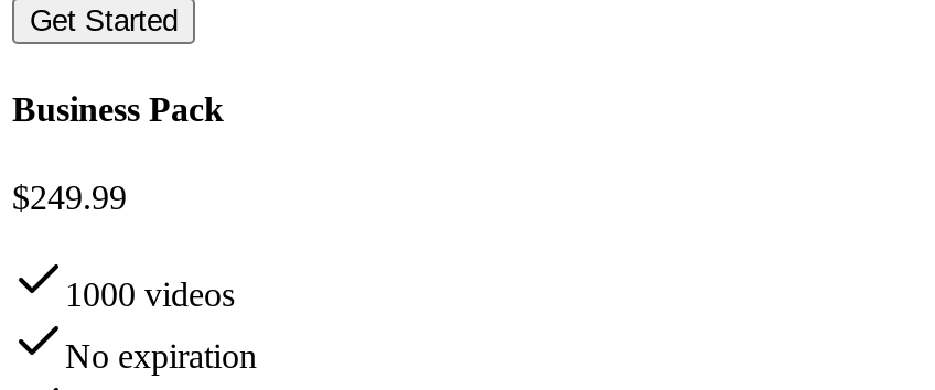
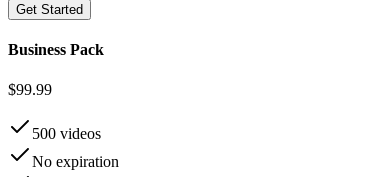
- $249.99
+ $99.99

- 1000 videos
+ 500 videos
